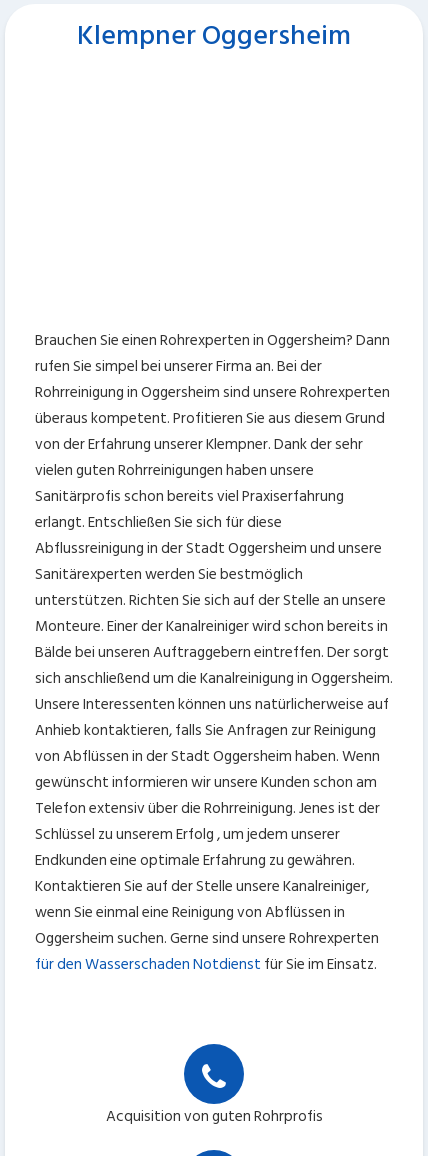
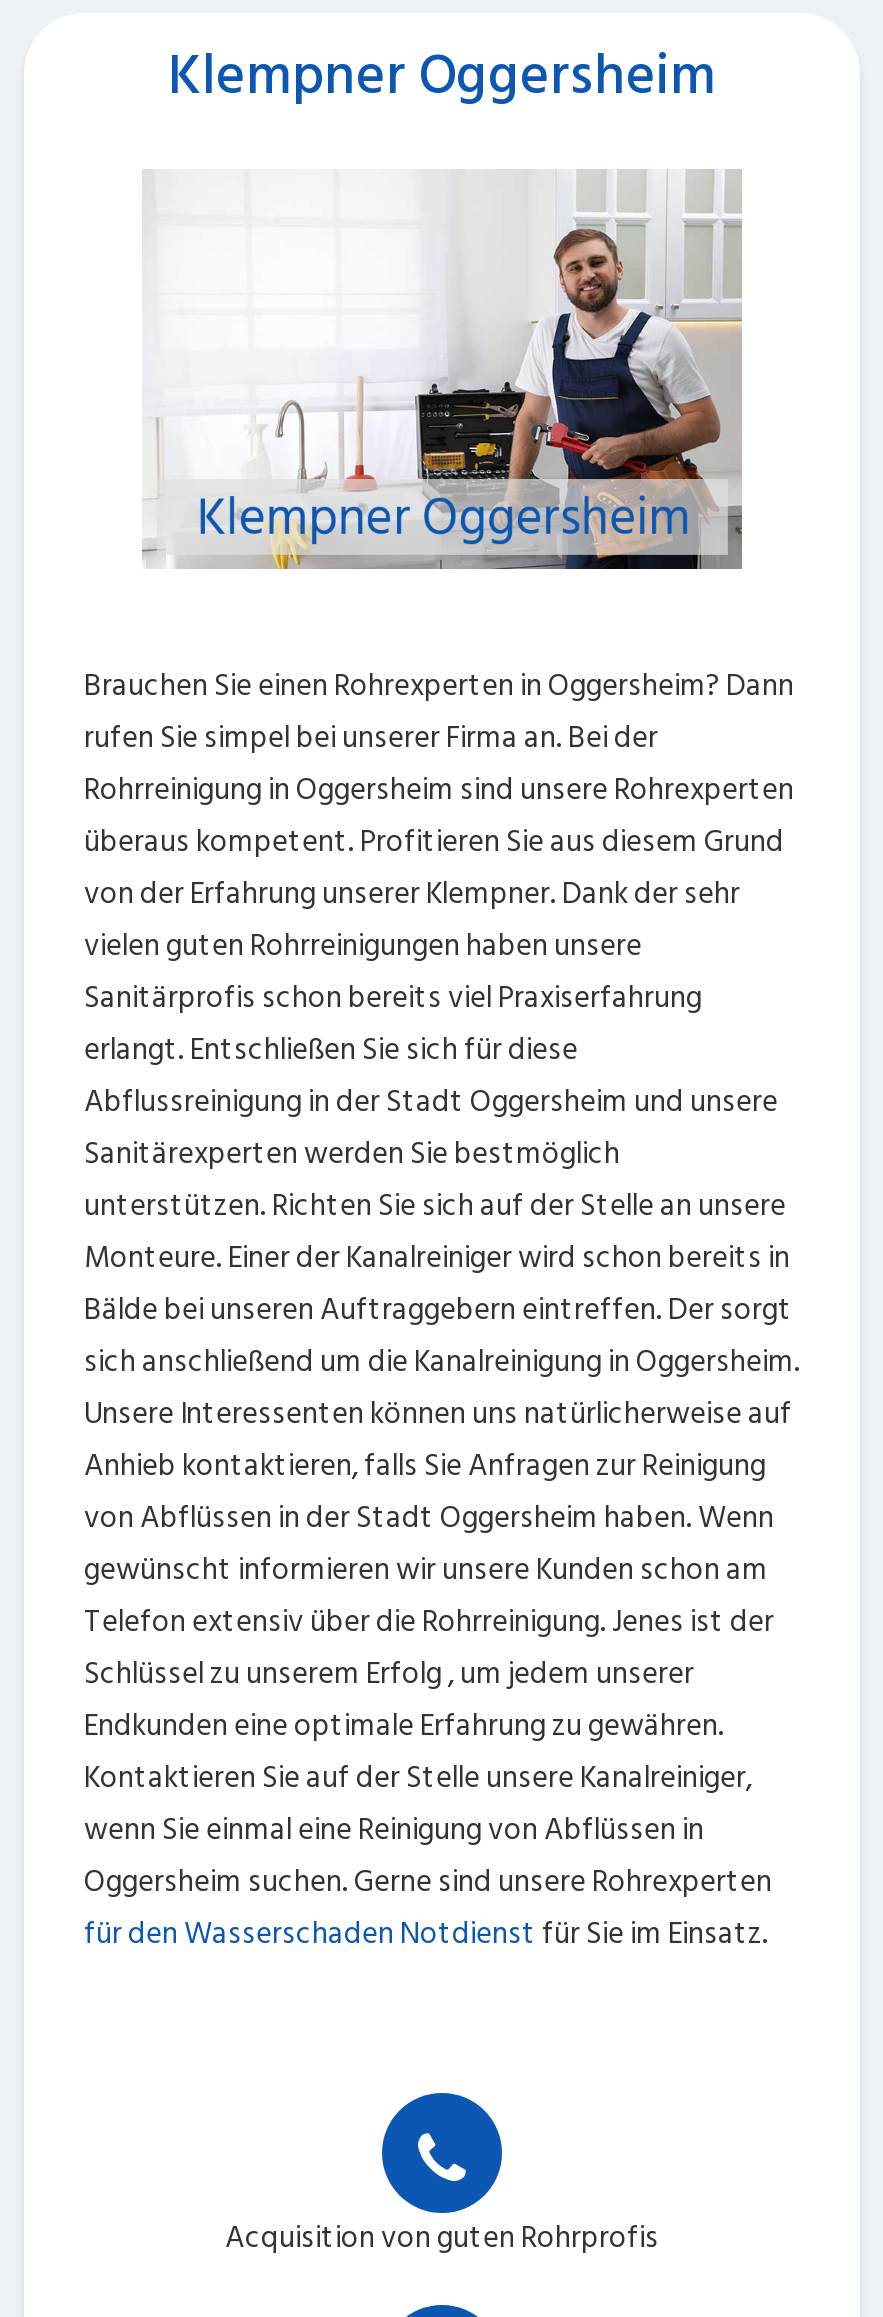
+ [image]
